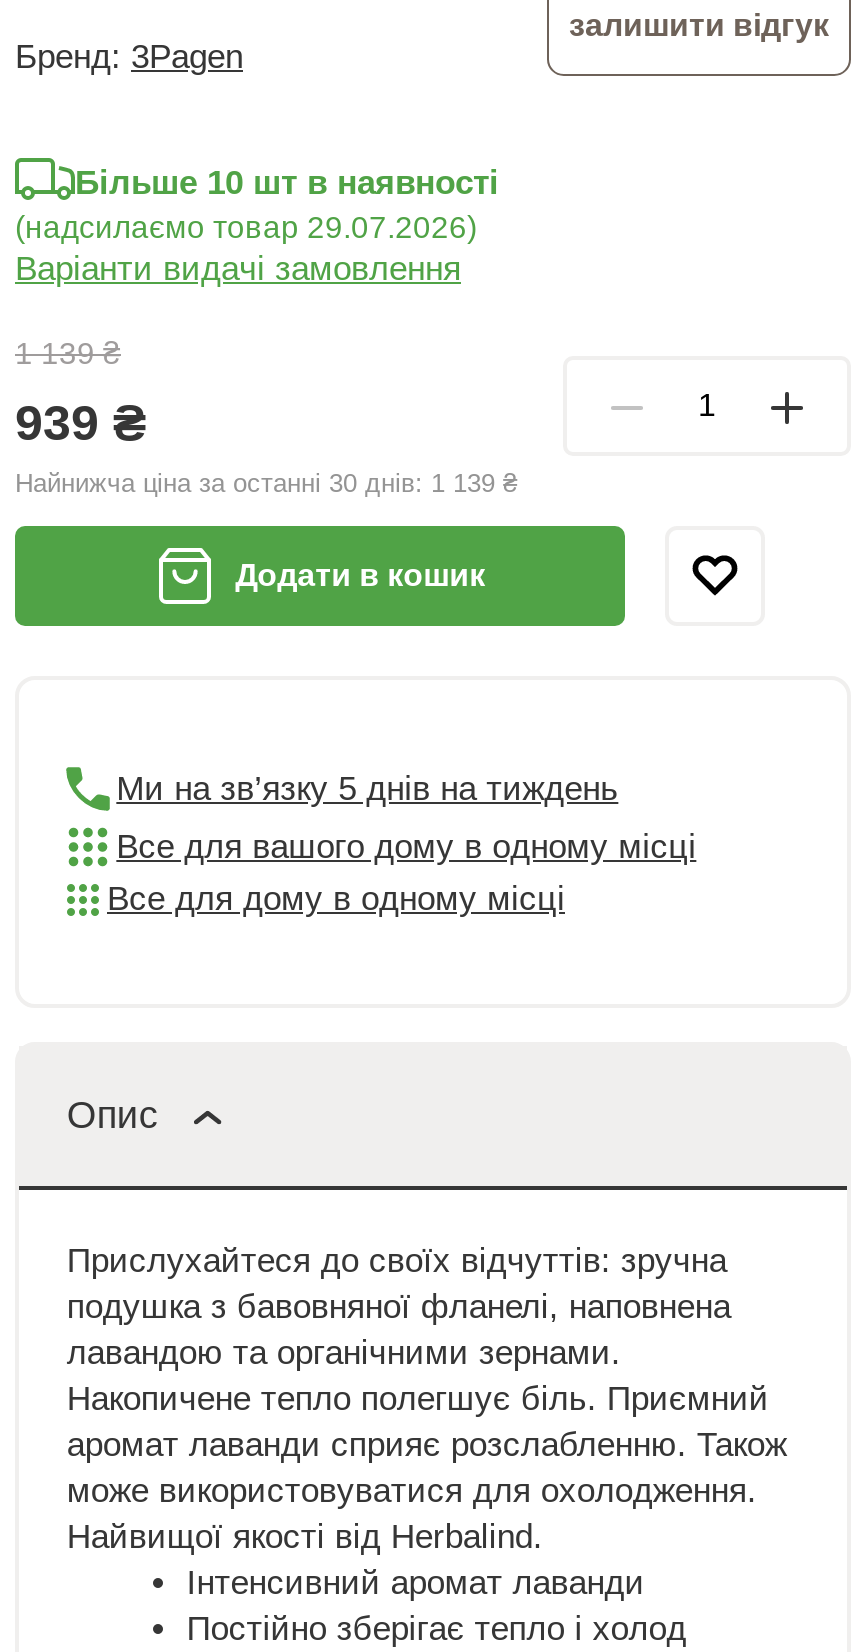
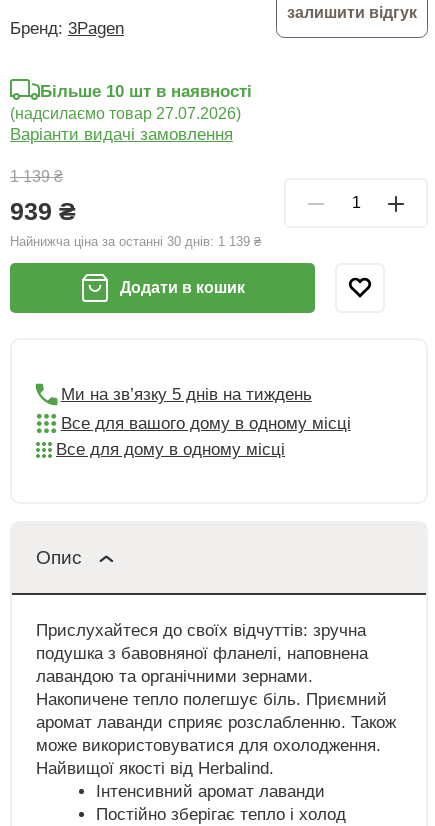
- (надсилаємо товар 29.07.2026)
+ (надсилаємо товар 27.07.2026)
